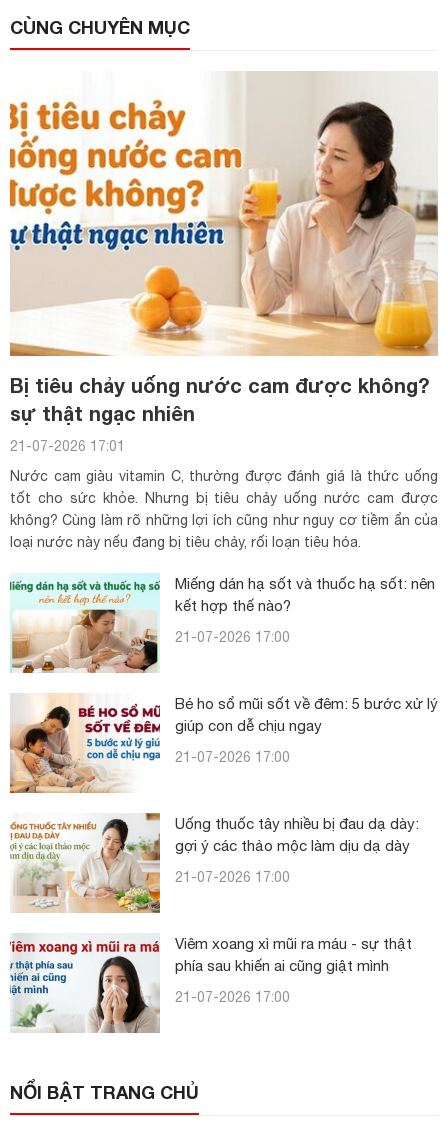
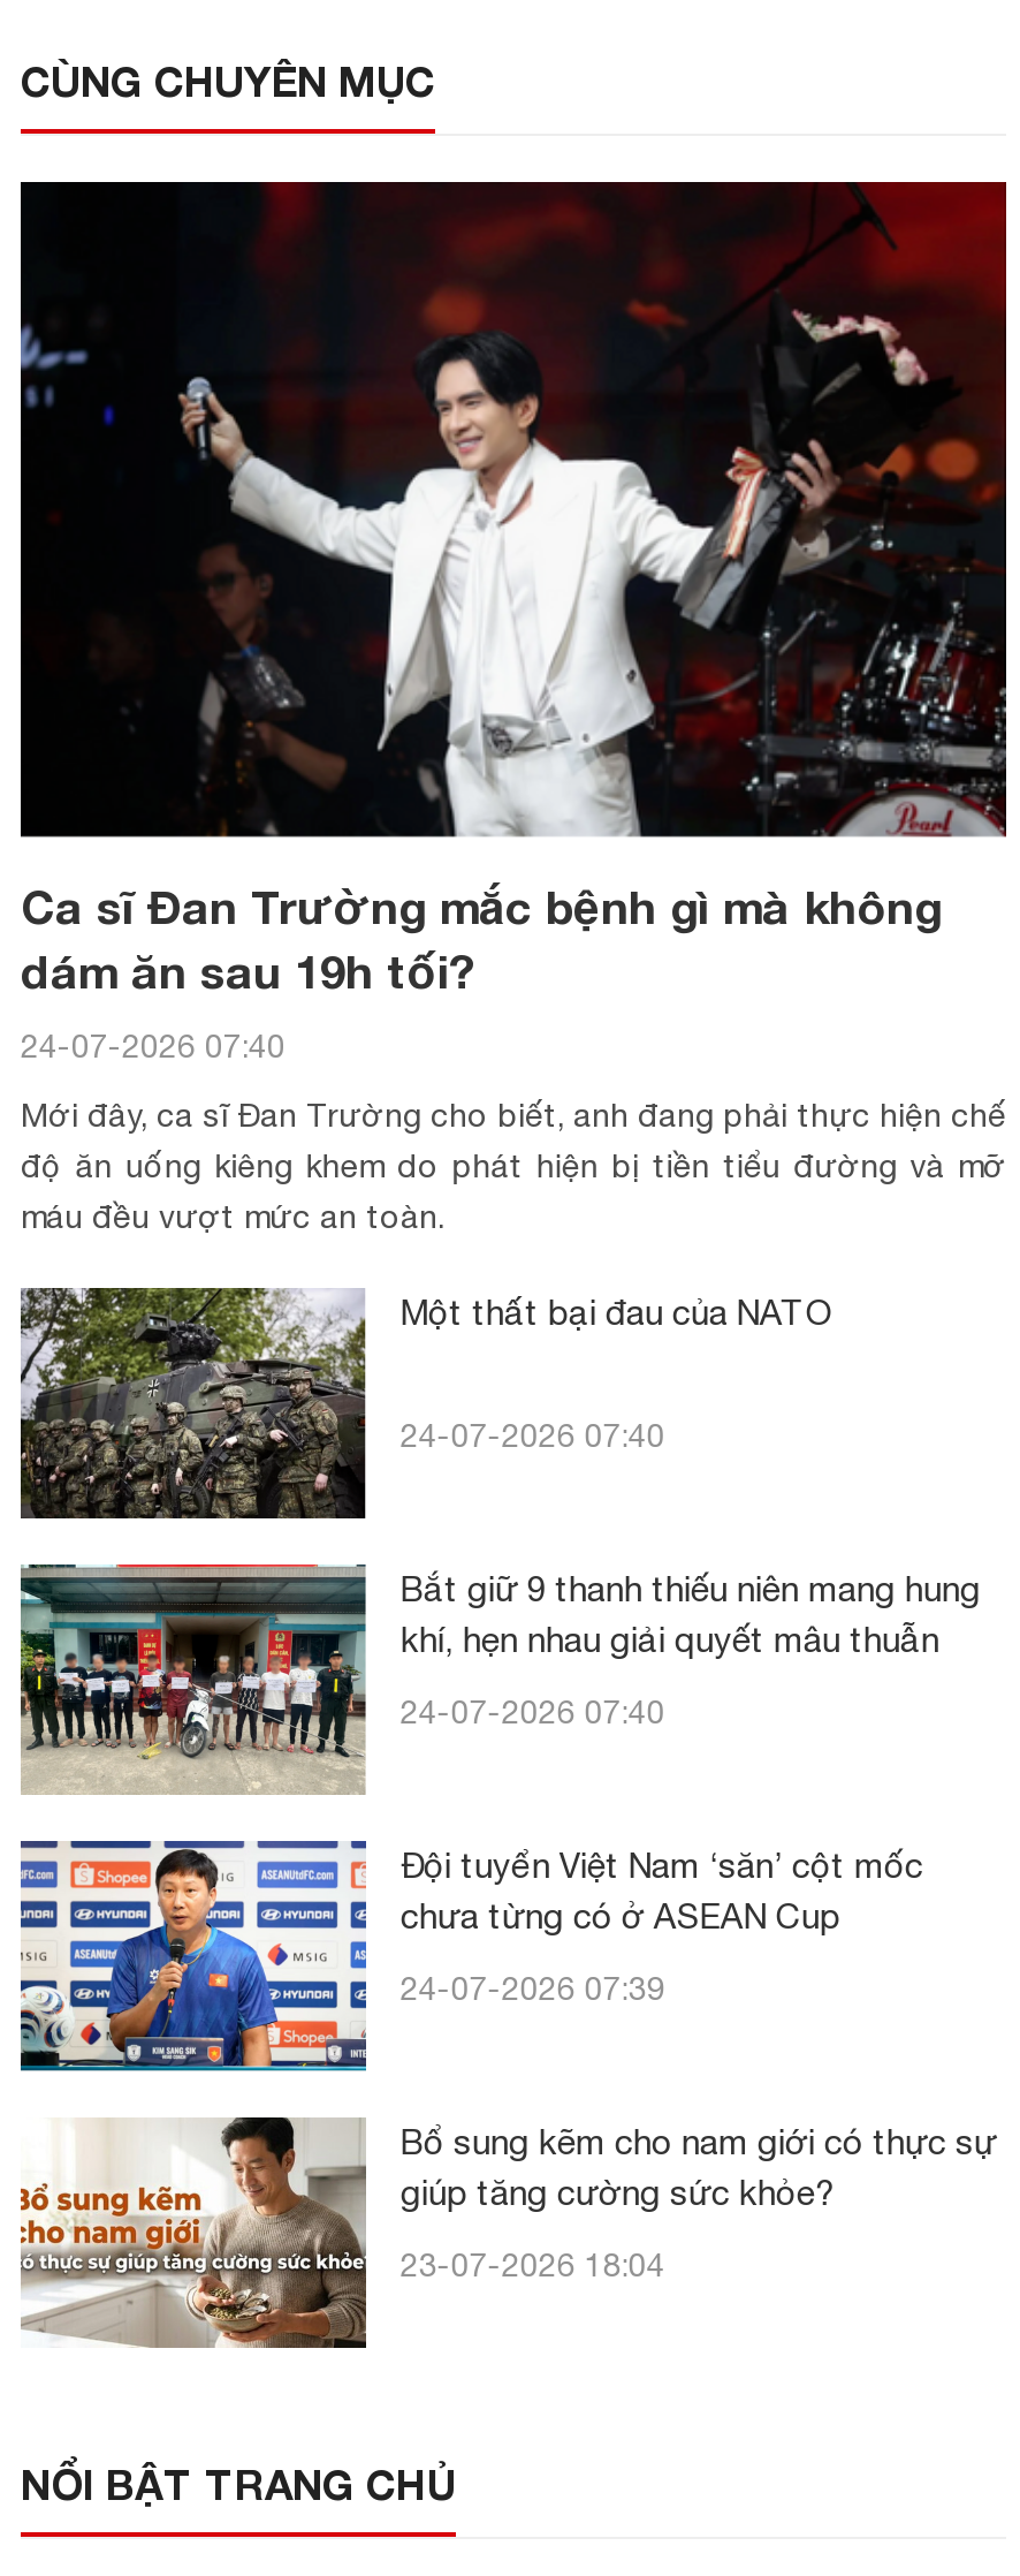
- [image]
- Bị tiêu chảy uống nước cam được không?
- sự thật ngạc nhiên
+ [image]
+ Ca sĩ Đan Trường mắc bệnh gì mà không
+ dám ăn sau 19h tối?

- 21-07-2026 17:01
+ 24-07-2026 07:40

- Nước cam giàu vitamin C, thường được đánh giá là thức uống
- tốt cho sức khỏe. Nhưng bị tiêu chảy uống nước cam được
- không? Cùng làm rõ những lợi ích cũng như nguy cơ tiềm ẩn của
- loại nước này nếu đang bị tiêu chảy, rối loạn tiêu hóa.
+ Mới đây, ca sĩ Đan Trường cho biết, anh đang phải thực hiện chế
+ độ ăn uống kiêng khem do phát hiện bị tiền tiểu đường và mỡ
+ máu đều vượt mức an toàn.

- [image]
- Miếng dán hạ sốt và thuốc hạ sốt: nên
- kết hợp thế nào?
+ [image]
+ Một thất bại đau của NATO

- 21-07-2026 17:00
+ 24-07-2026 07:40

- [image]
- Bé ho sổ mũi sốt về đêm: 5 bước xử lý
- giúp con dễ chịu ngay
+ [image]
+ Bắt giữ 9 thanh thiếu niên mang hung
+ khí, hẹn nhau giải quyết mâu thuẫn

- 21-07-2026 17:00
+ 24-07-2026 07:40

- [image]
- Uống thuốc tây nhiều bị đau dạ dày:
- gợi ý các thảo mộc làm dịu dạ dày
+ [image]
+ Đội tuyển Việt Nam ‘săn’ cột mốc
+ chưa từng có ở ASEAN Cup

- 21-07-2026 17:00
+ 24-07-2026 07:39

- [image]
- Viêm xoang xì mũi ra máu - sự thật
- phía sau khiến ai cũng giật mình
+ [image]
+ Bổ sung kẽm cho nam giới có thực sự
+ giúp tăng cường sức khỏe?

- 21-07-2026 17:00
+ 23-07-2026 18:04
